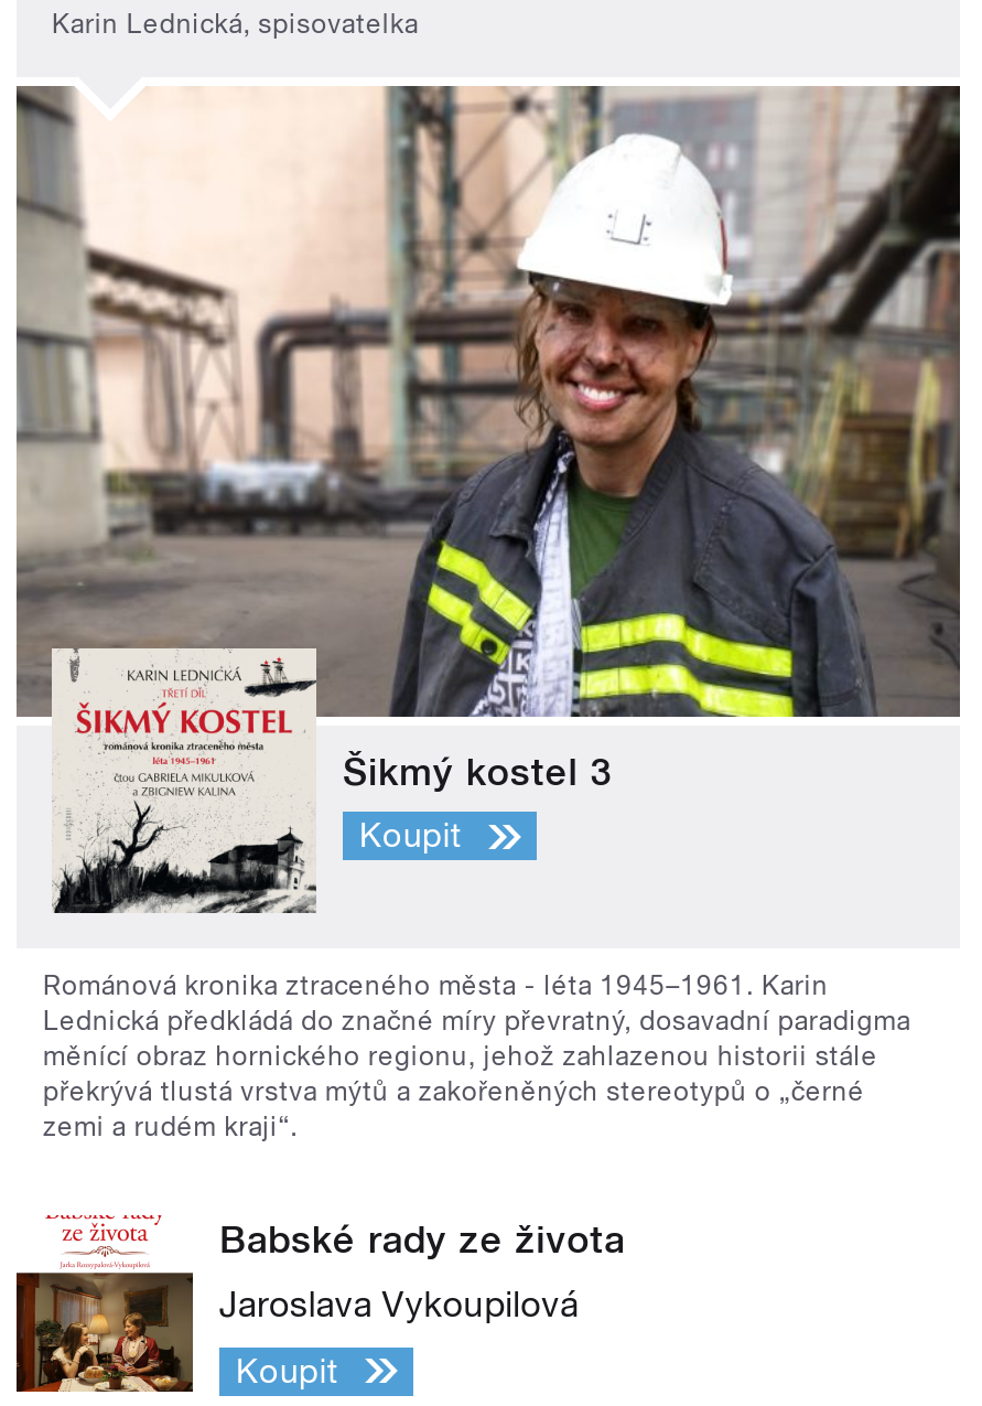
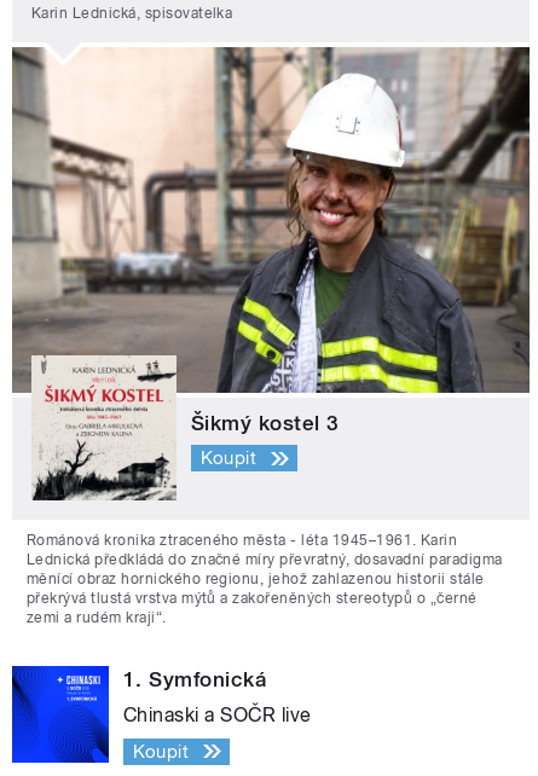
- [image]
- Babské rady ze života
+ [image]
+ 1. Symfonická

- Jaroslava Vykoupilová
+ Chinaski a SOČR live
